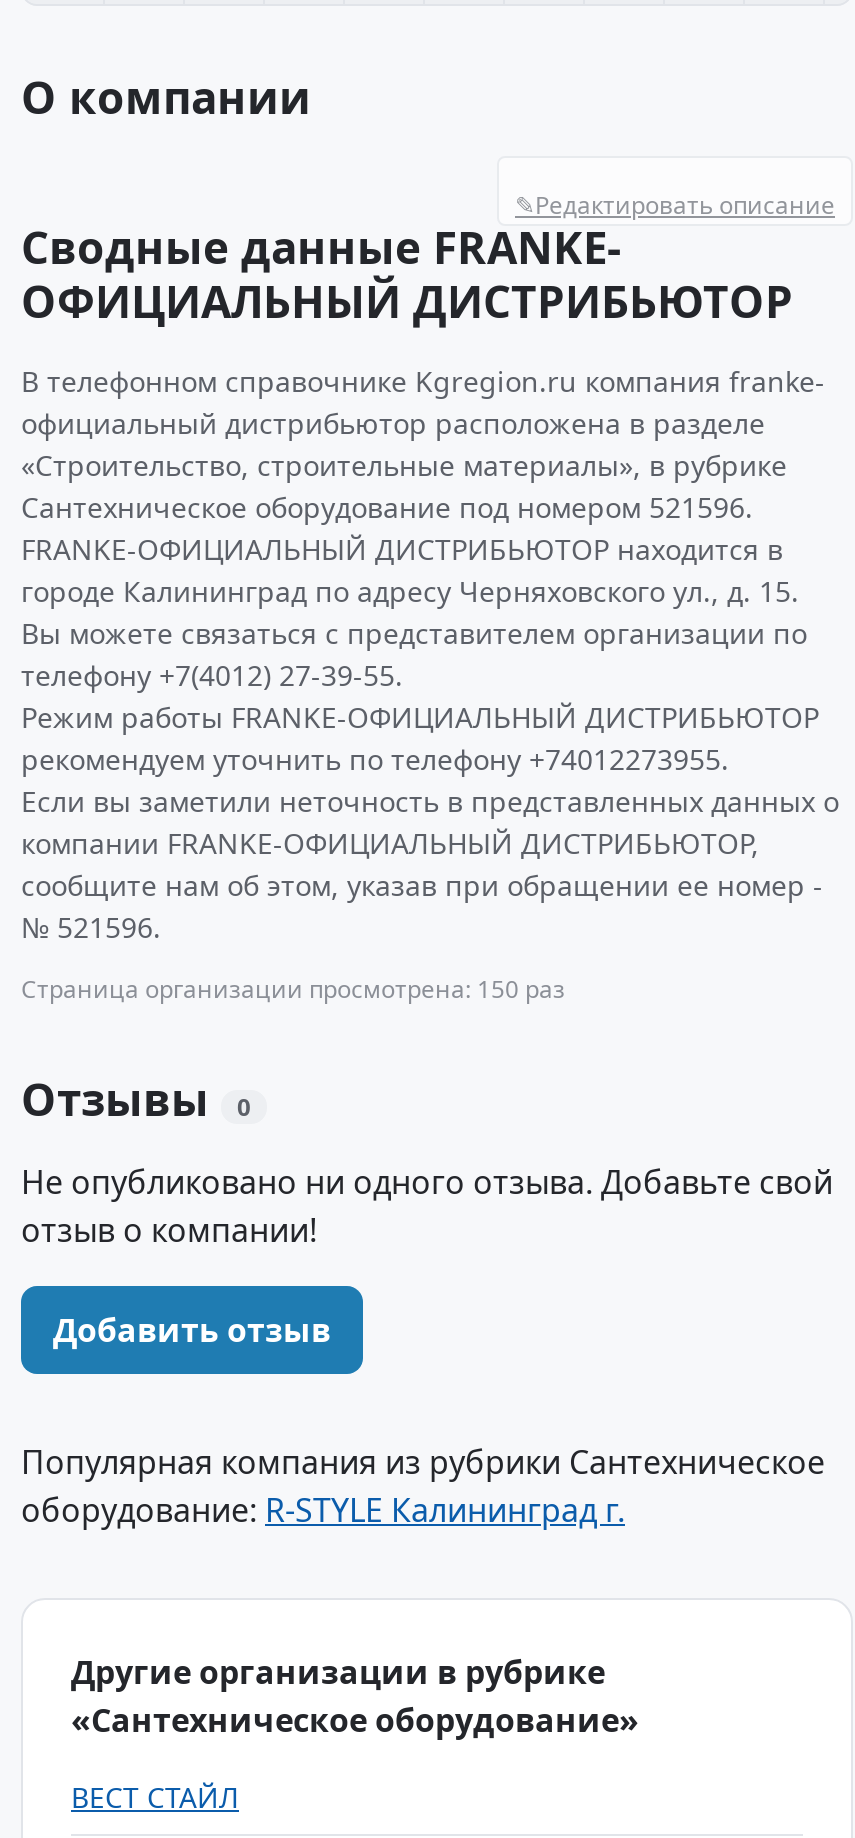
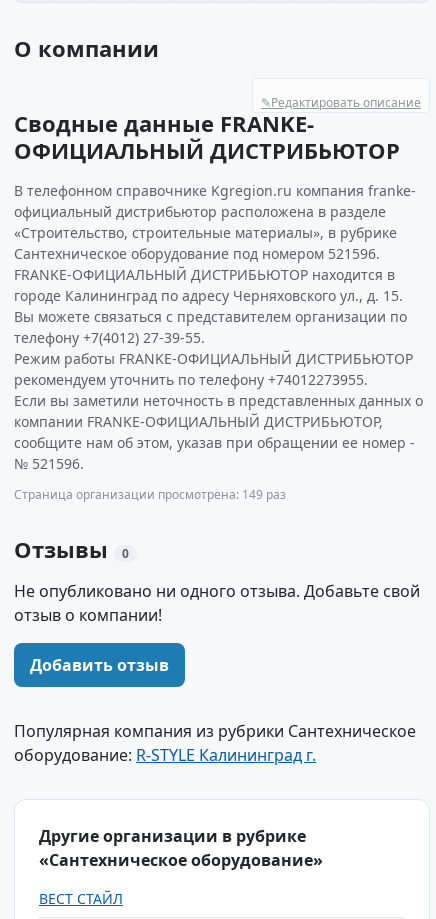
- Страница организации просмотрена: 150 раз
+ Страница организации просмотрена: 149 раз
